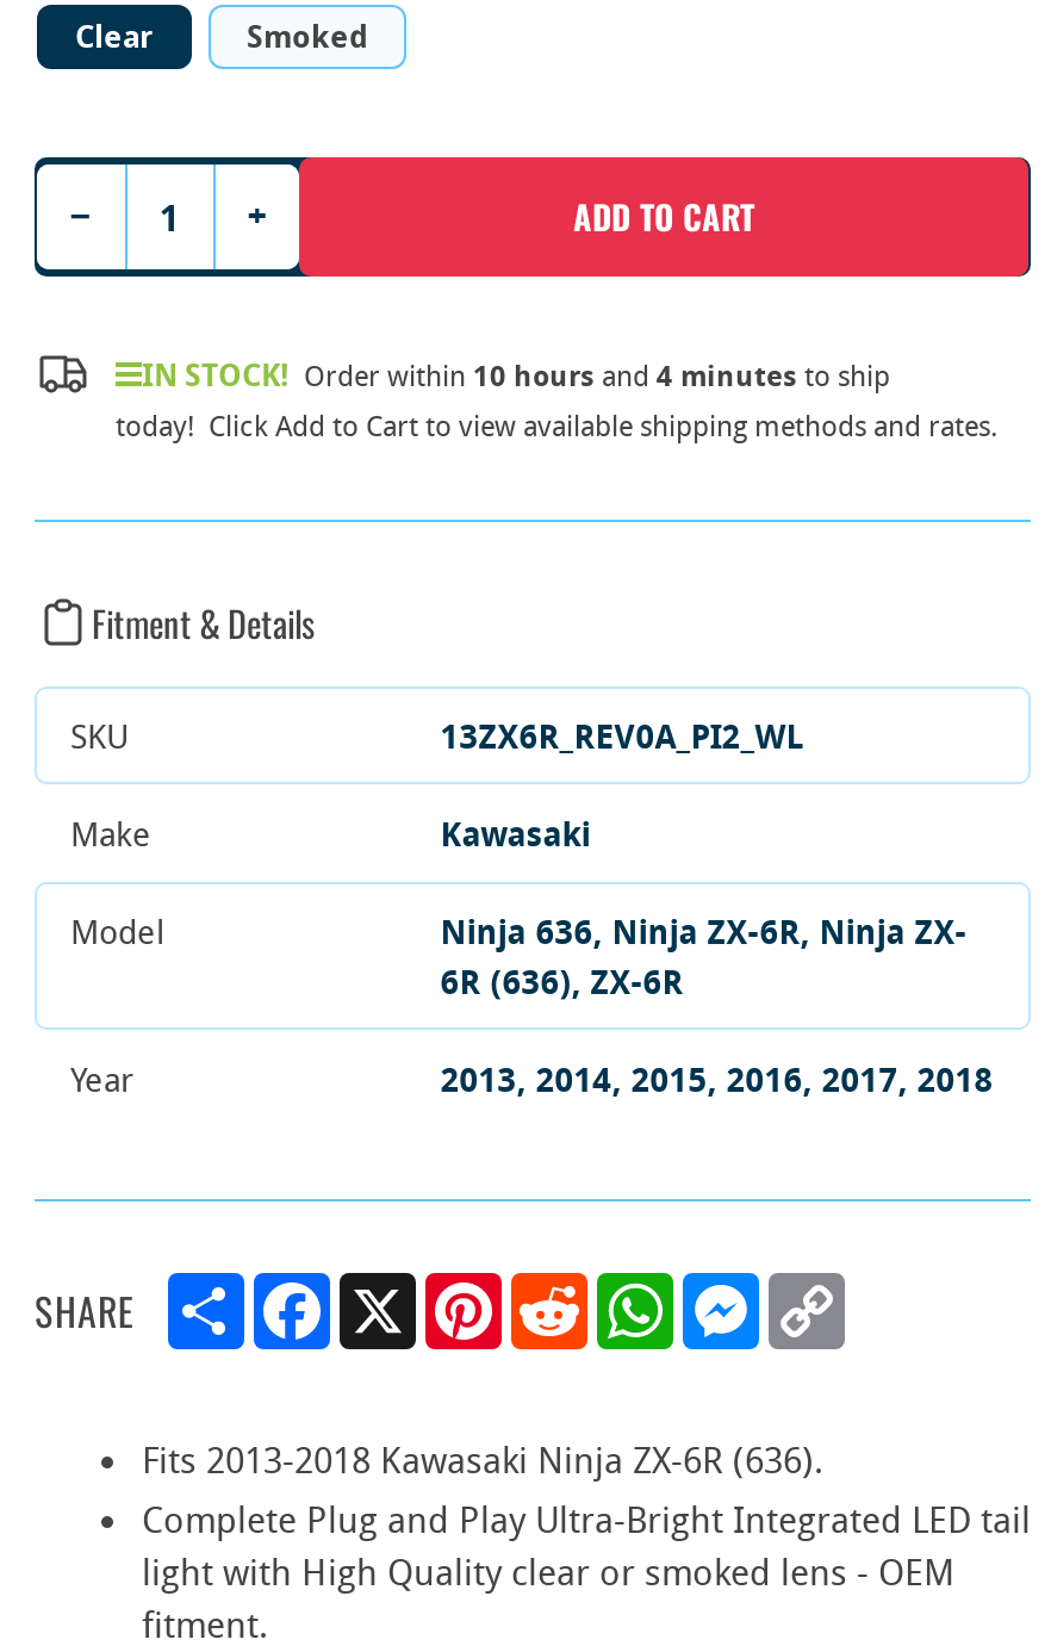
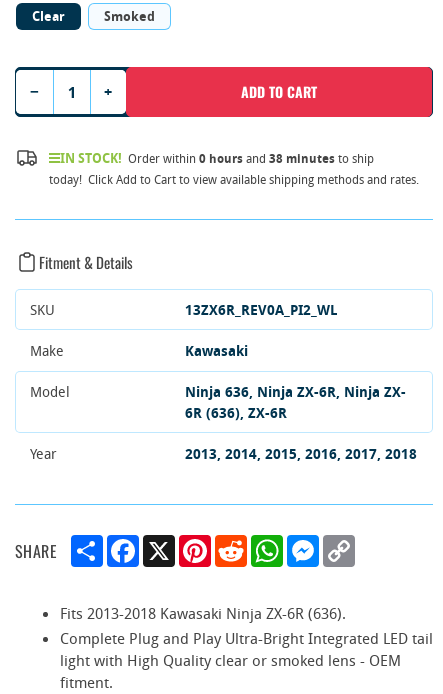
- IN STOCK! Order within 10 hours and 4 minutes to ship
+ IN STOCK! Order within 0 hours and 38 minutes to ship
